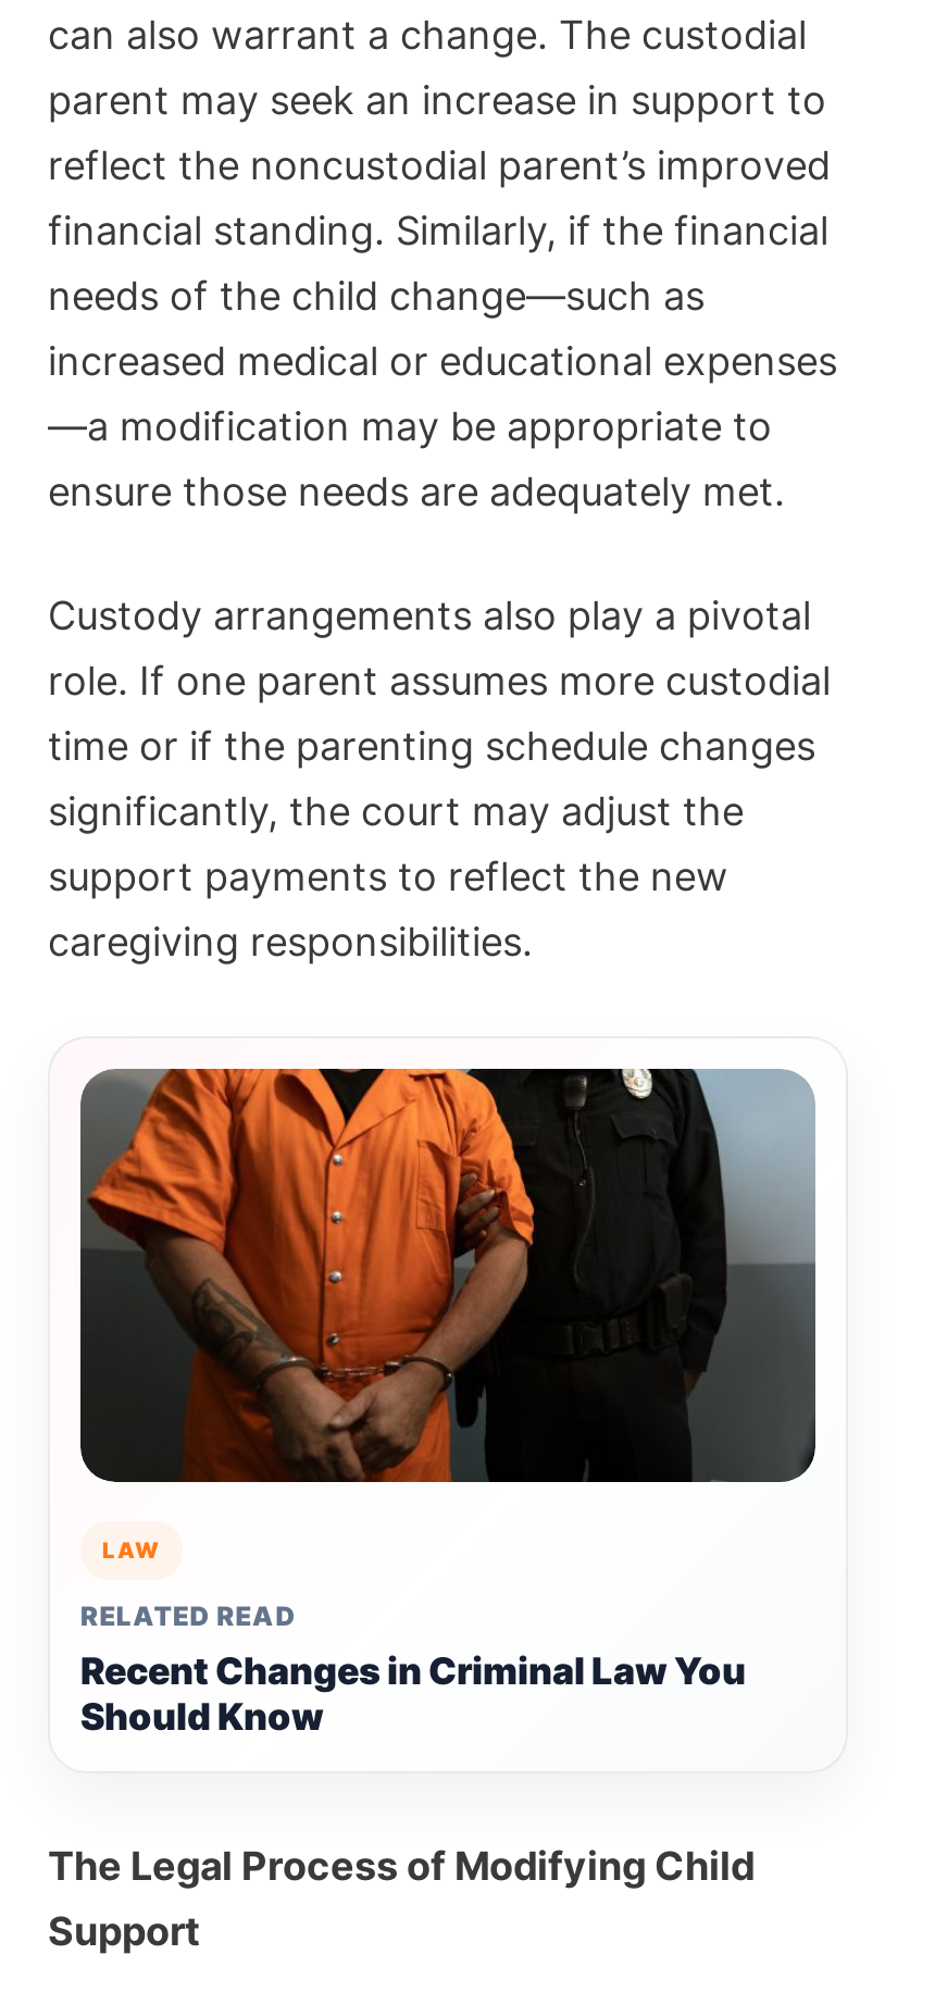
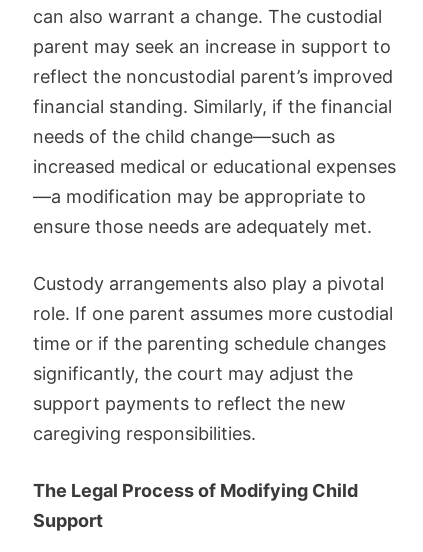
- [image]
- LAW
- RELATED READ
- Recent Changes in Criminal Law You
- Should Know
